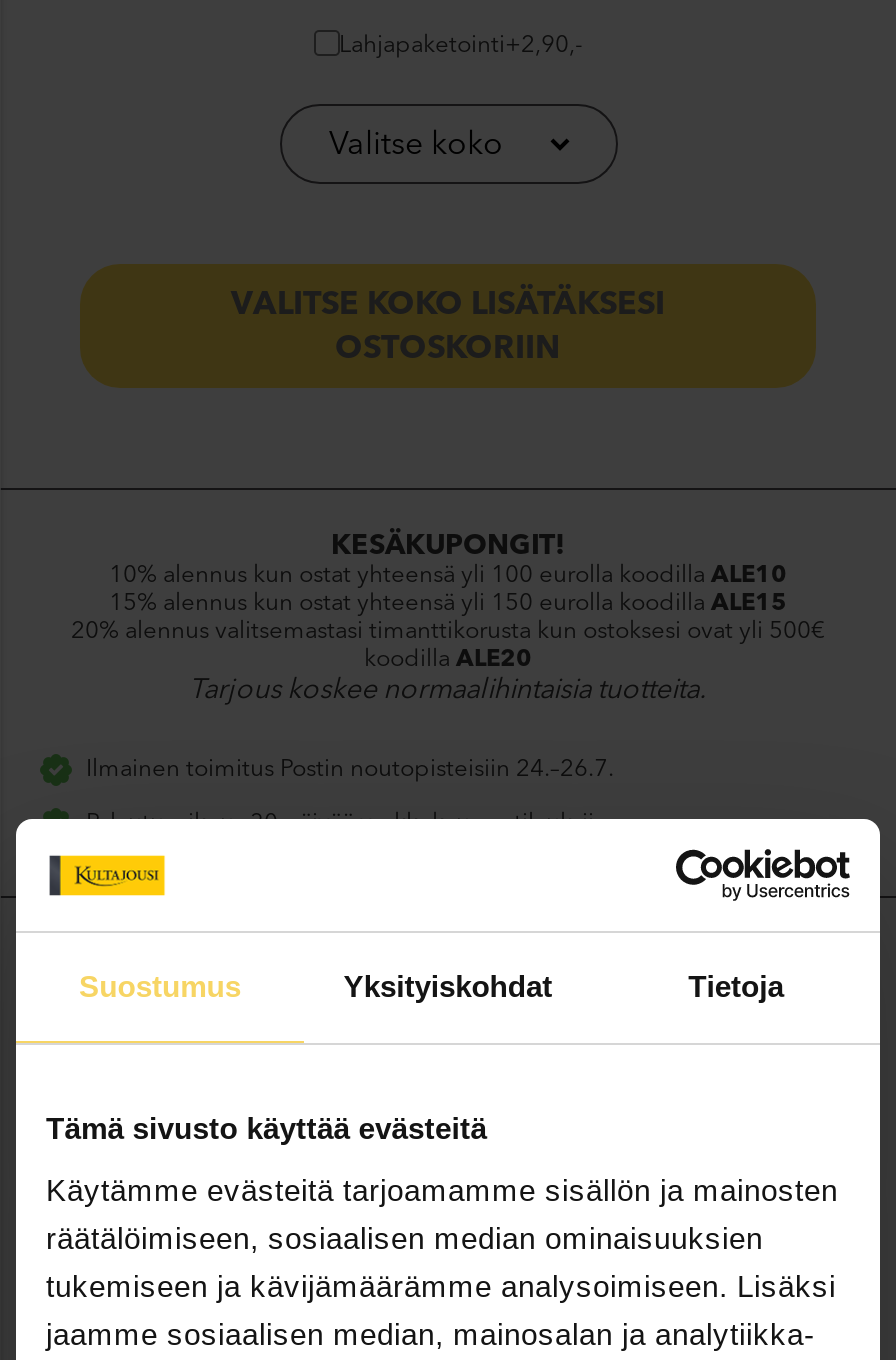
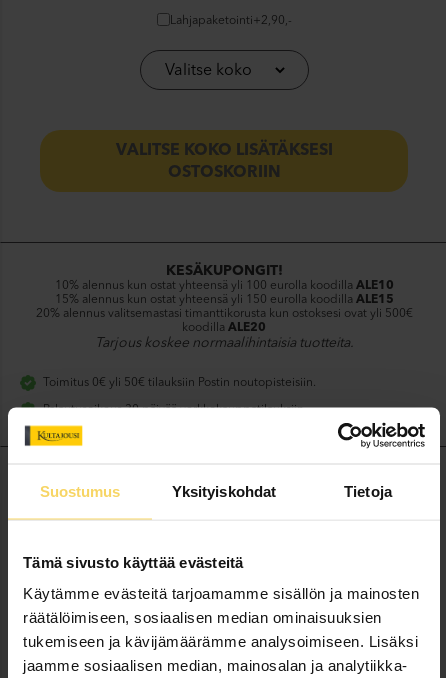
- Ilmainen toimitus Postin noutopisteisiin 24.–26.7.
+ Toimitus 0€ yli 50€ tilauksiin Postin noutopisteisiin.
